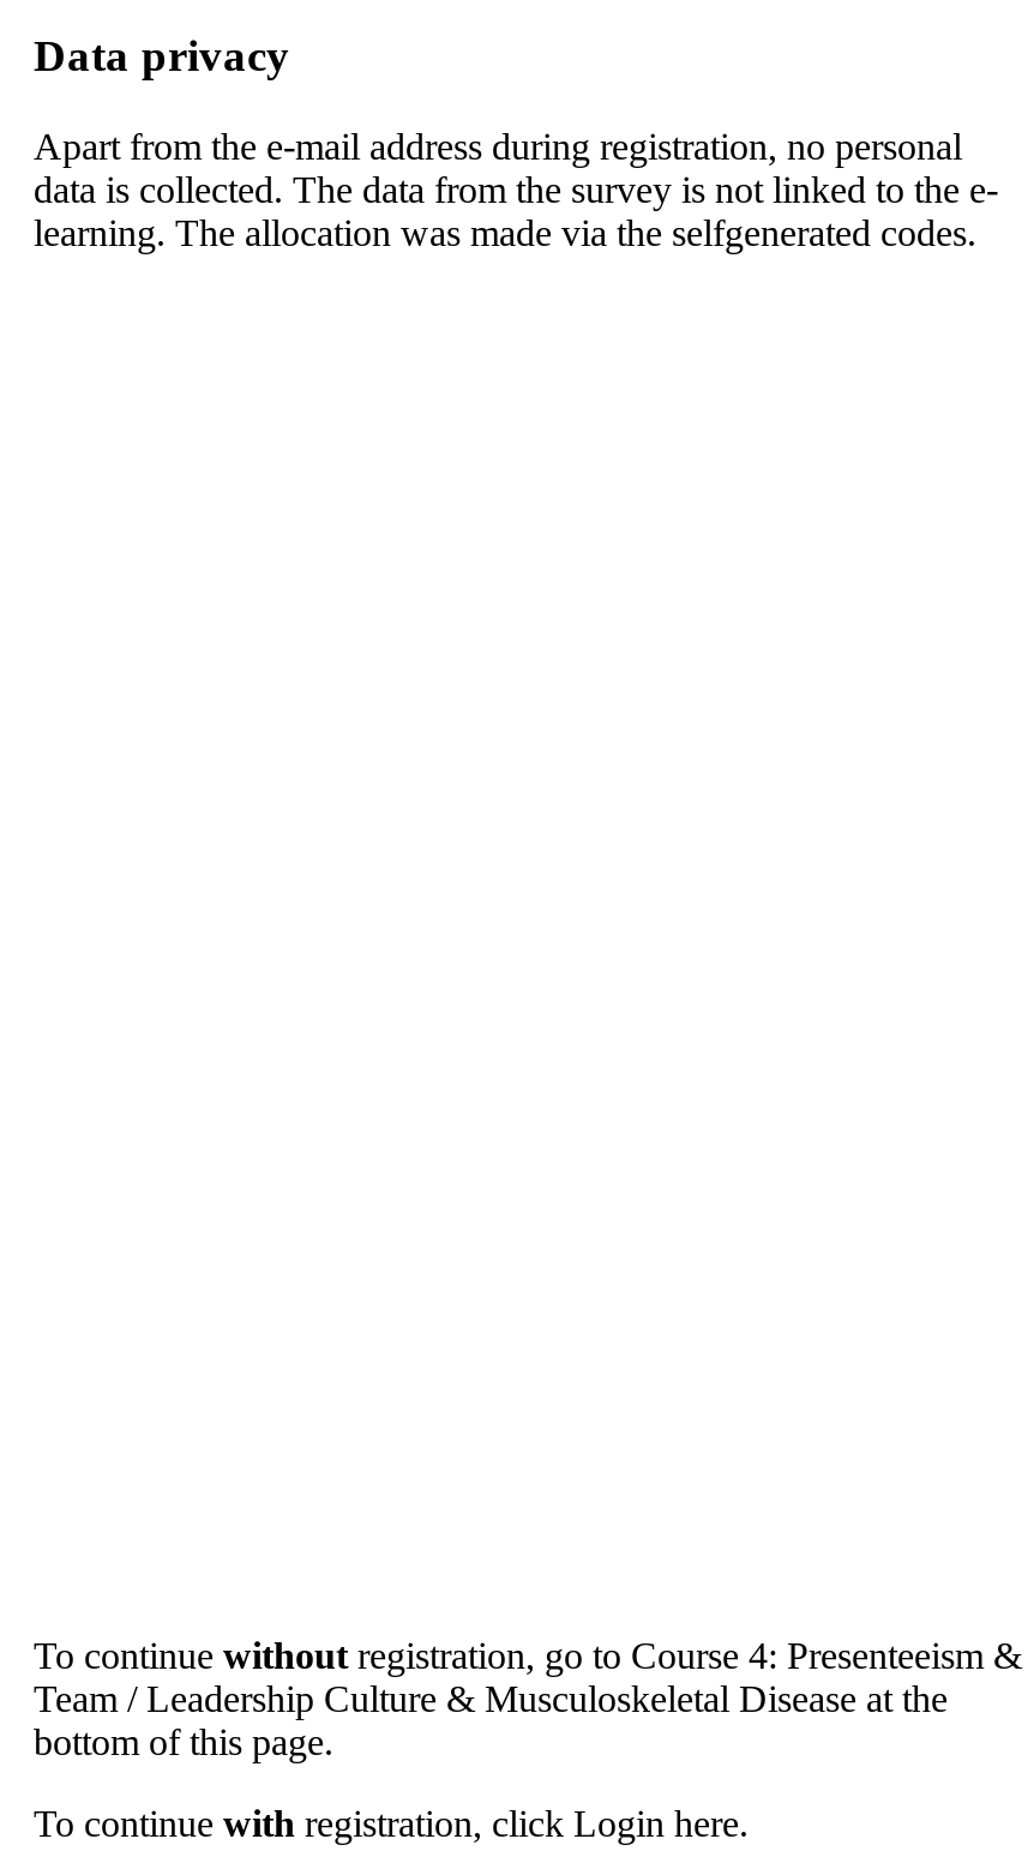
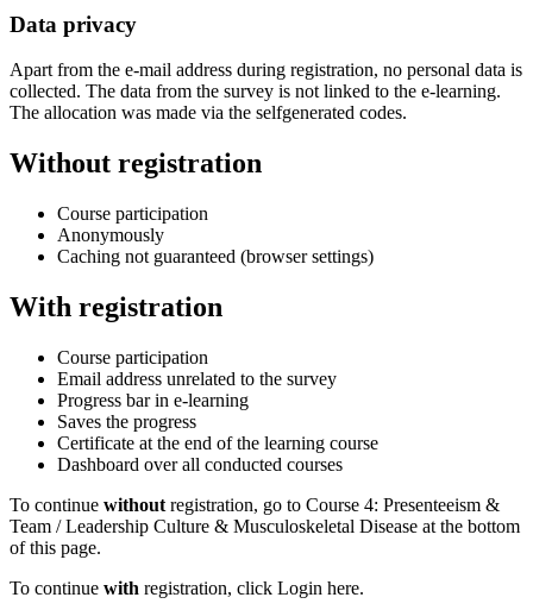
- Apart from the e-mail address during registration, no personal
- data is collected. The data from the survey is not linked to the e-
- learning. The allocation was made via the selfgenerated codes.
+ Apart from the e-mail address during registration, no personal data is
+ collected. The data from the survey is not linked to the e-learning.
+ The allocation was made via the selfgenerated codes.
+ Without registration
+ Course participation
+ Anonymously
+ Caching not guaranteed (browser settings)
+ With registration
+ Course participation
+ Email address unrelated to the survey
+ Progress bar in e-learning
+ Saves the progress
+ Certificate at the end of the learning course
+ Dashboard over all conducted courses
